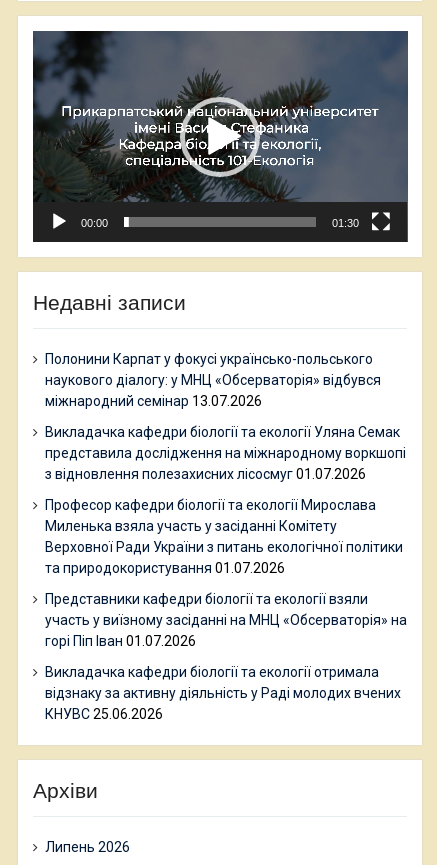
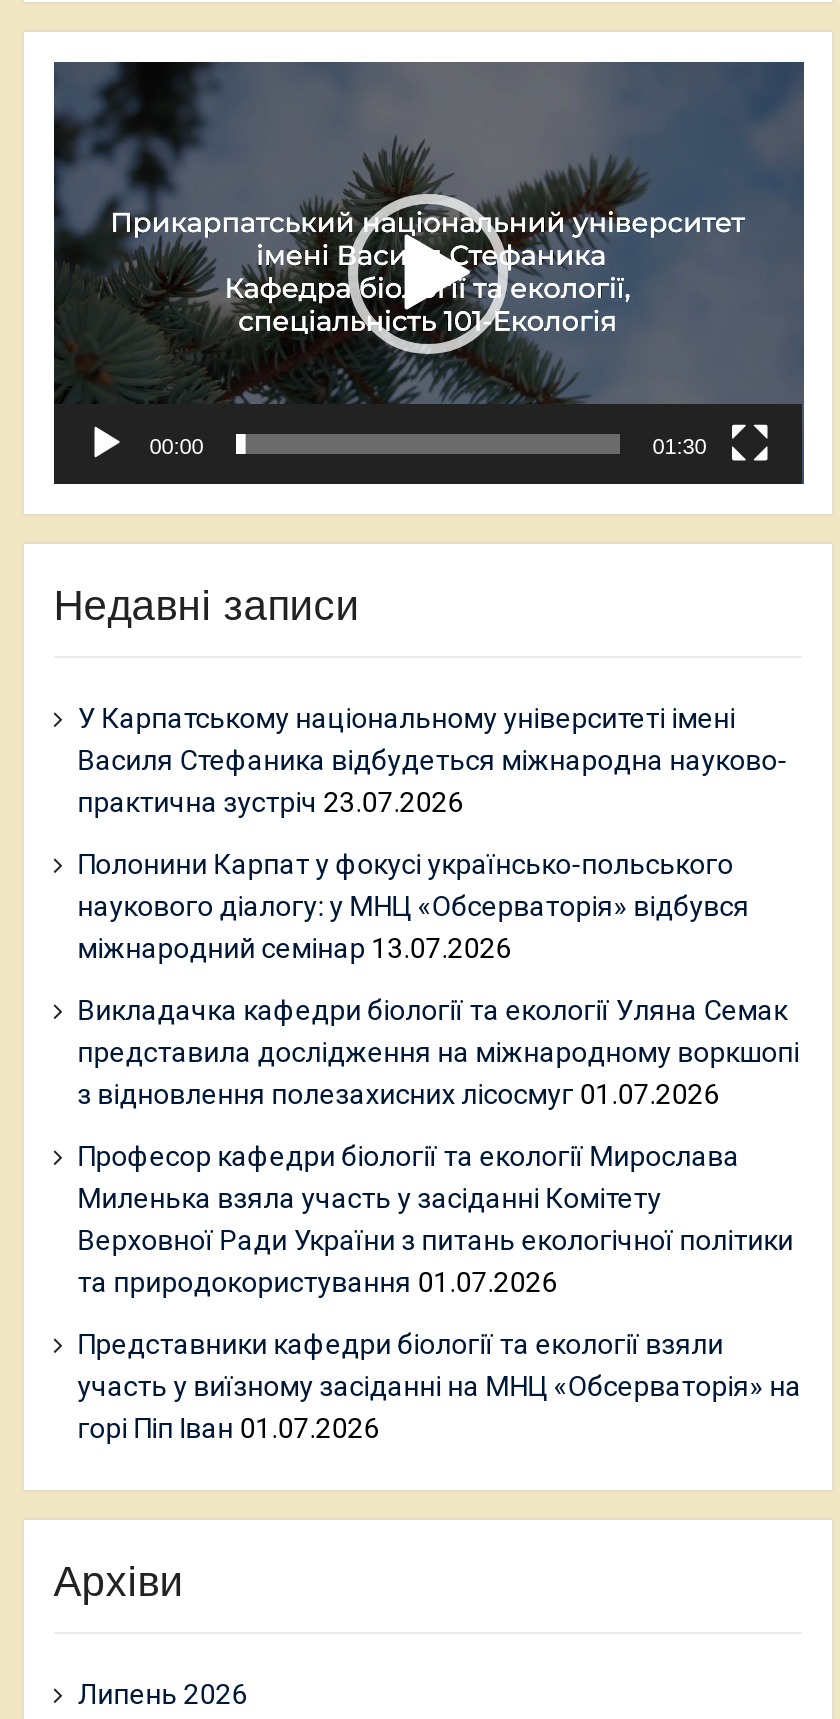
+ У Карпатському національному університеті імені
+ Василя Стефаника відбудеться міжнародна науково-
+ практична зустріч 23.07.2026

moved down: Полонини Карпат у фокусі українсько-польського | наукового діалогу: у МНЦ «Обсерваторія» відбувся | міжнародний семінар 13.07.2026 | ... | участь у виїзному засіданні на МНЦ «Обсерваторія» на | горі Піп Іван 01.07.2026

- Викладачка кафедри біології та екології отримала
- відзнаку за активну діяльність у Раді молодих вчених
- КНУВС 25.06.2026
